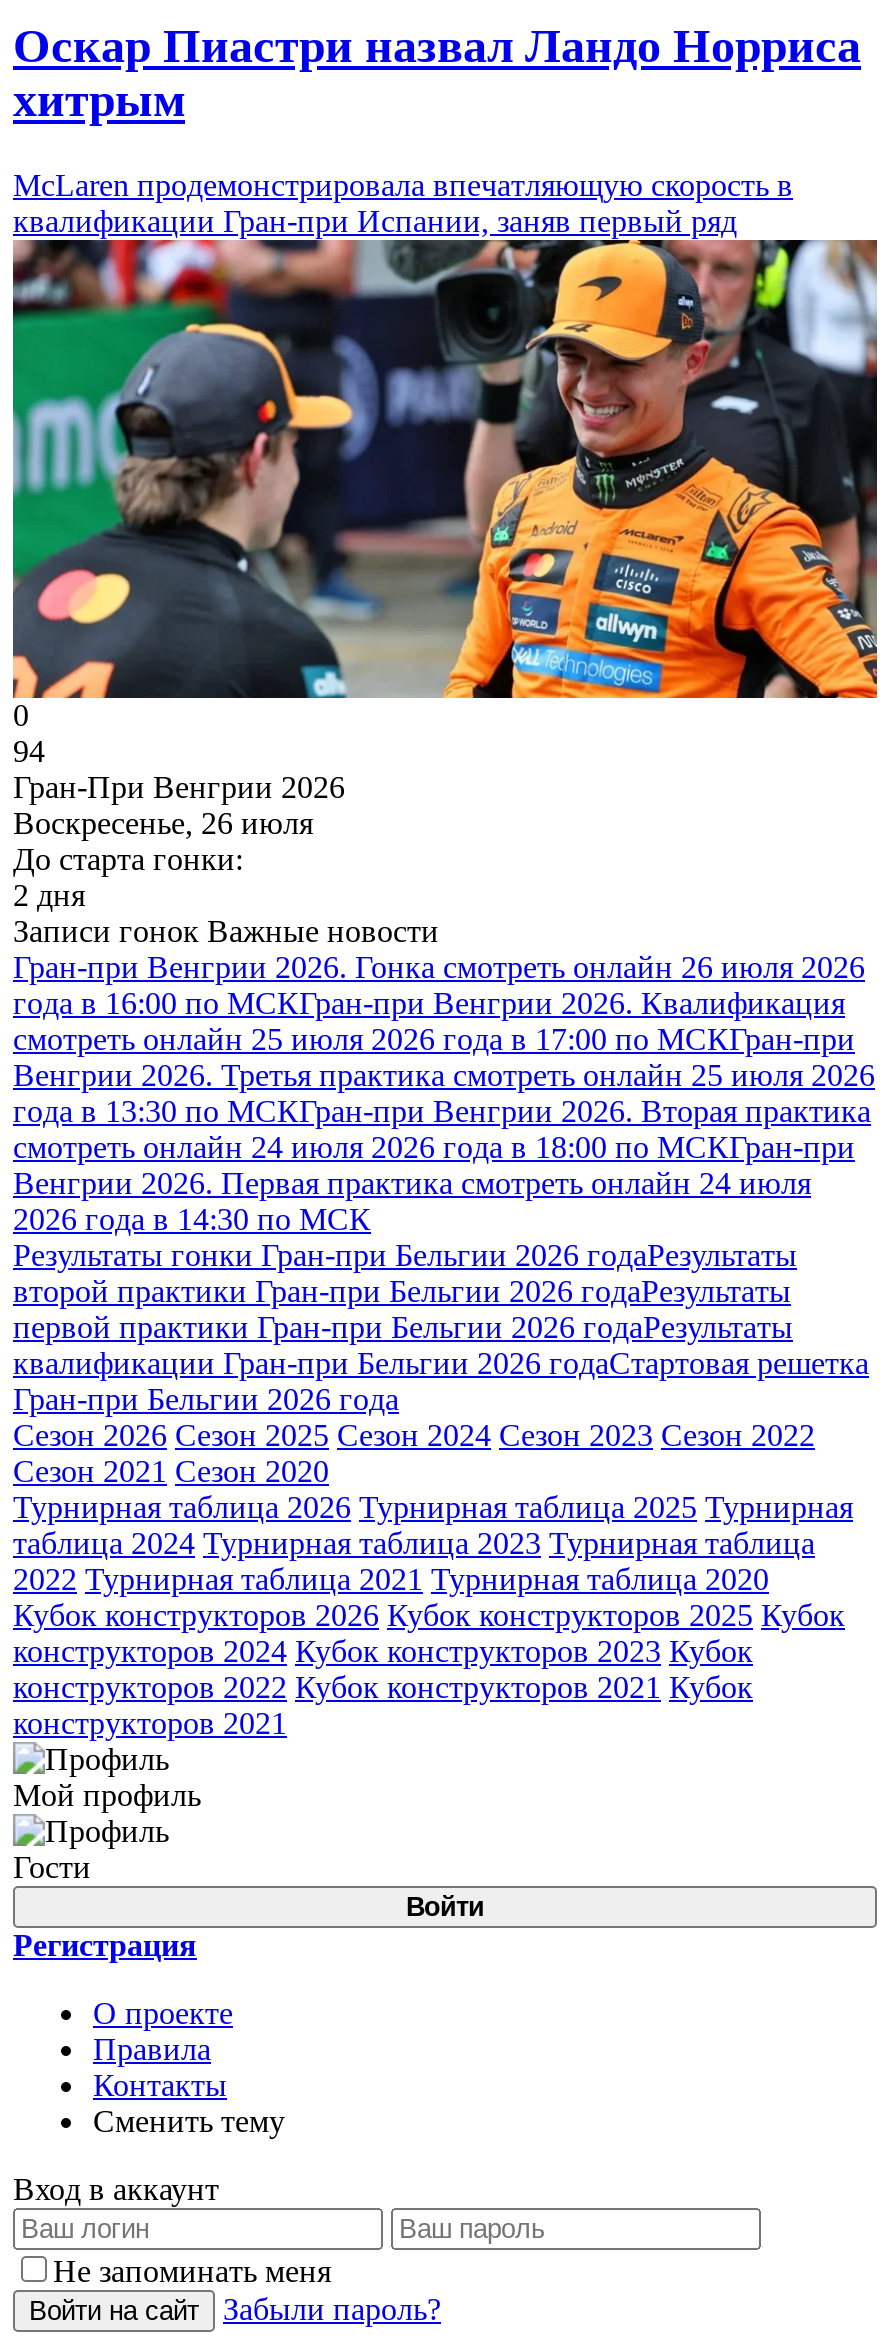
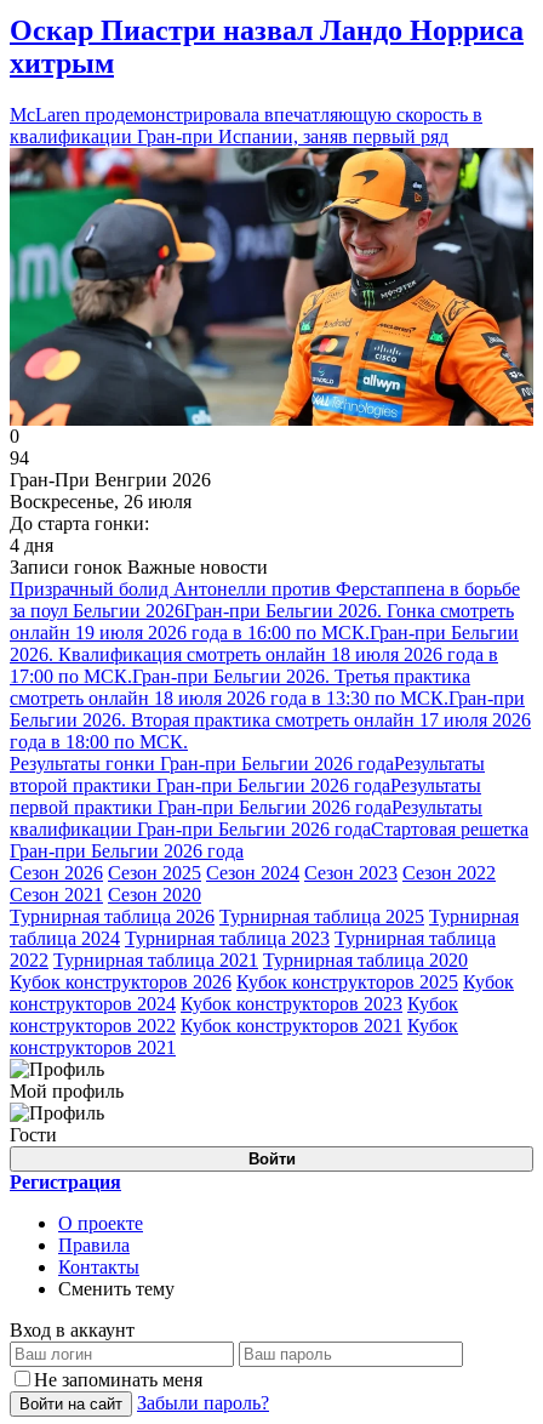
- 2 дня
+ 4 дня

- Гран-при Венгрии 2026. Гонка смотреть онлайн 26 июля 2026
- года в 16:00 по МСКГран-при Венгрии 2026. Квалификация
- смотреть онлайн 25 июля 2026 года в 17:00 по МСКГран-при
- Венгрии 2026. Третья практика смотреть онлайн 25 июля 2026
- года в 13:30 по МСКГран-при Венгрии 2026. Вторая практика
- смотреть онлайн 24 июля 2026 года в 18:00 по МСКГран-при
- Венгрии 2026. Первая практика смотреть онлайн 24 июля
- 2026 года в 14:30 по МСК
+ Призрачный болид Антонелли против Ферстаппена в борьбе
+ за поул Бельгии 2026Гран-при Бельгии 2026. Гонка смотреть
+ онлайн 19 июля 2026 года в 16:00 по МСК.Гран-при Бельгии
+ 2026. Квалификация смотреть онлайн 18 июля 2026 года в
+ 17:00 по МСК.Гран-при Бельгии 2026. Третья практика
+ смотреть онлайн 18 июля 2026 года в 13:30 по МСК.Гран-при
+ Бельгии 2026. Вторая практика смотреть онлайн 17 июля 2026
+ года в 18:00 по МСК.
